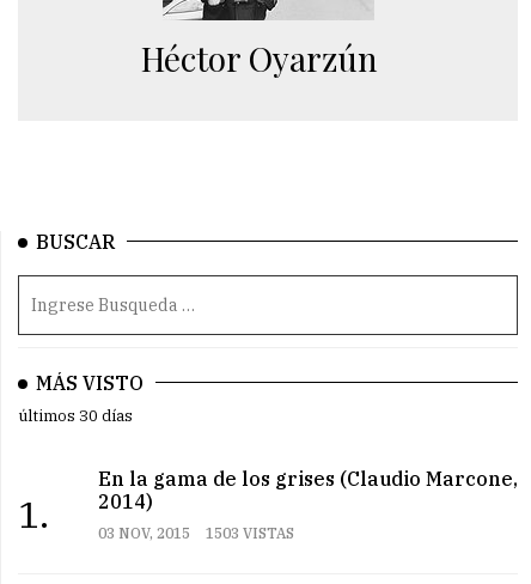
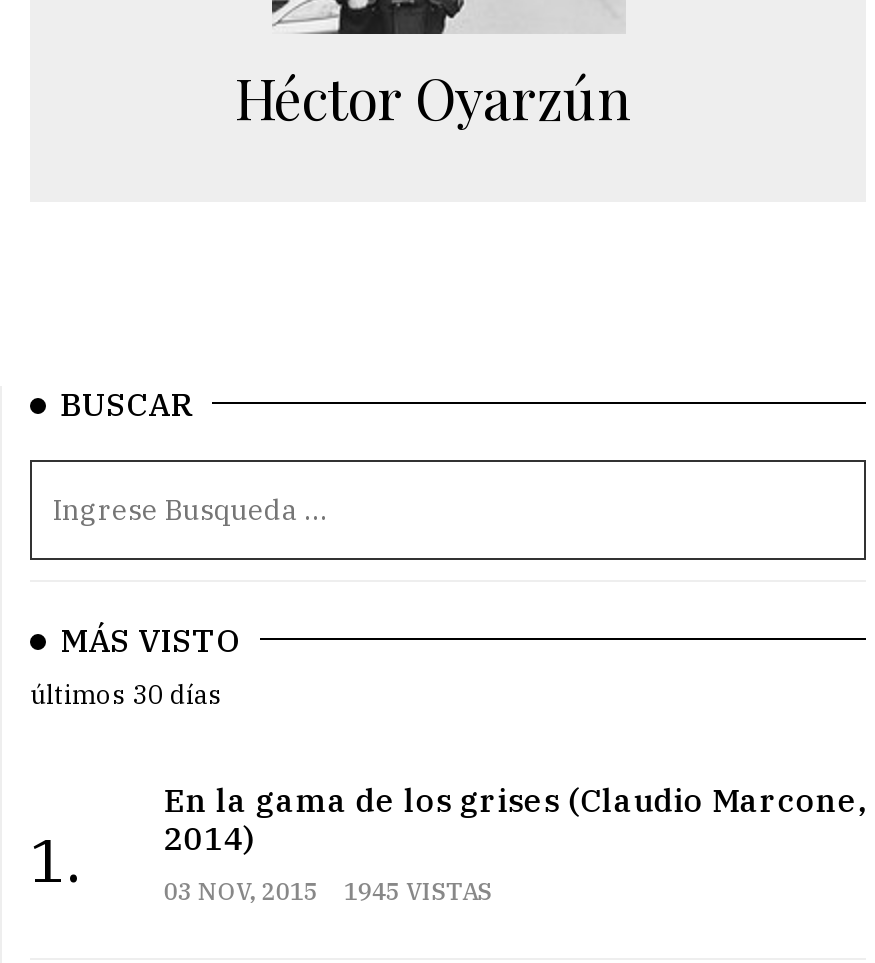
- 03 NOV, 2015 1503 VISTAS
+ 03 NOV, 2015 1945 VISTAS
